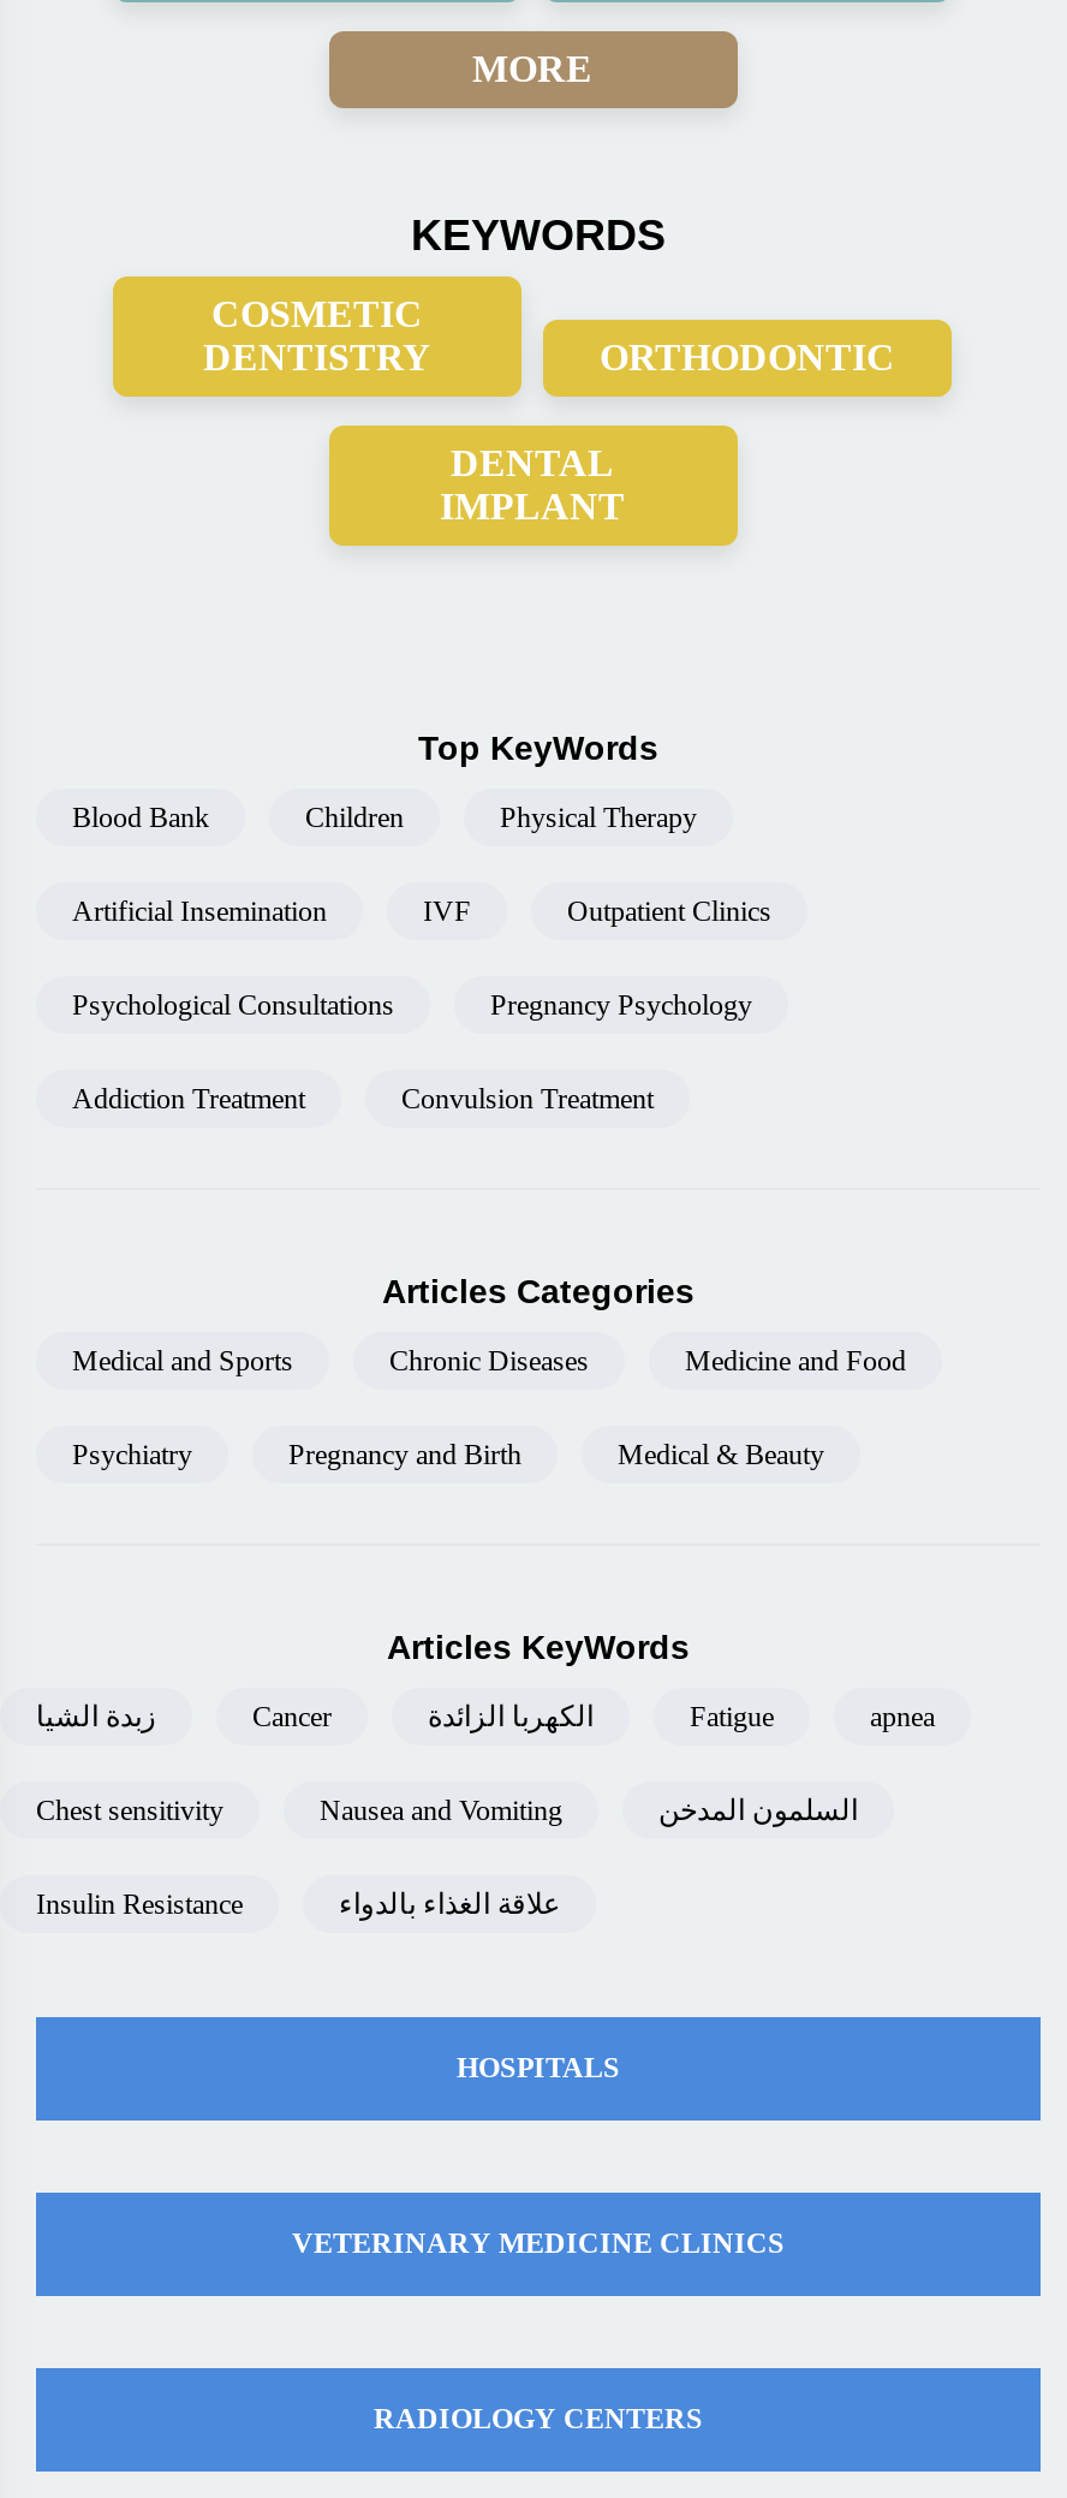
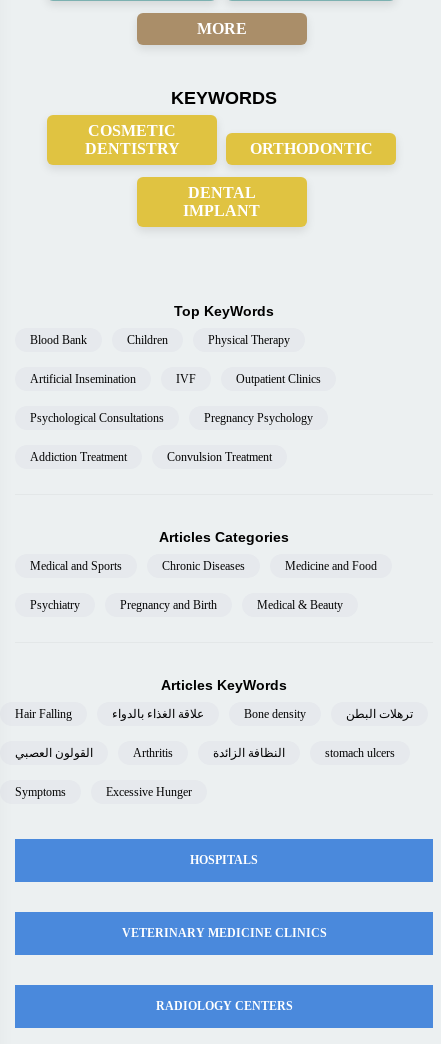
- زبدة الشيا
- Cancer
- الكهربا الزائدة
- Fatigue
- apnea
- Chest sensitivity
- Nausea and Vomiting
- السلمون المدخن
- Insulin Resistance
+ Hair Falling

moved up: علاقة الغذاء بالدواء

+ Bone density
+ ترهلات البطن
+ القولون العصبي
+ Arthritis
+ النظافة الزائدة
+ stomach ulcers
+ Symptoms
+ Excessive Hunger
